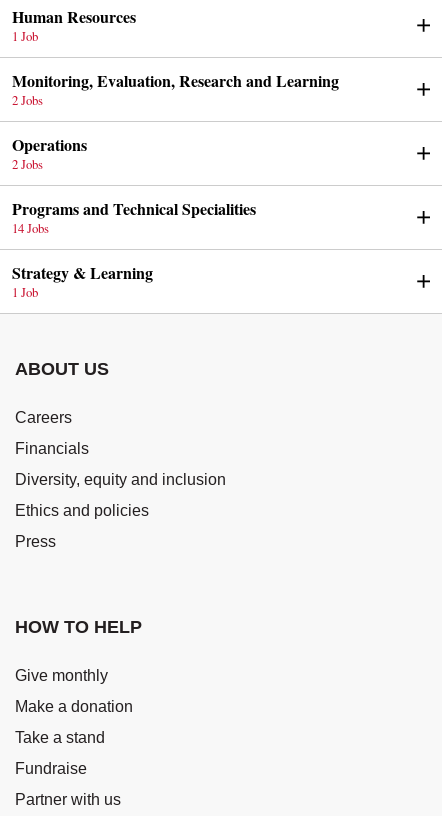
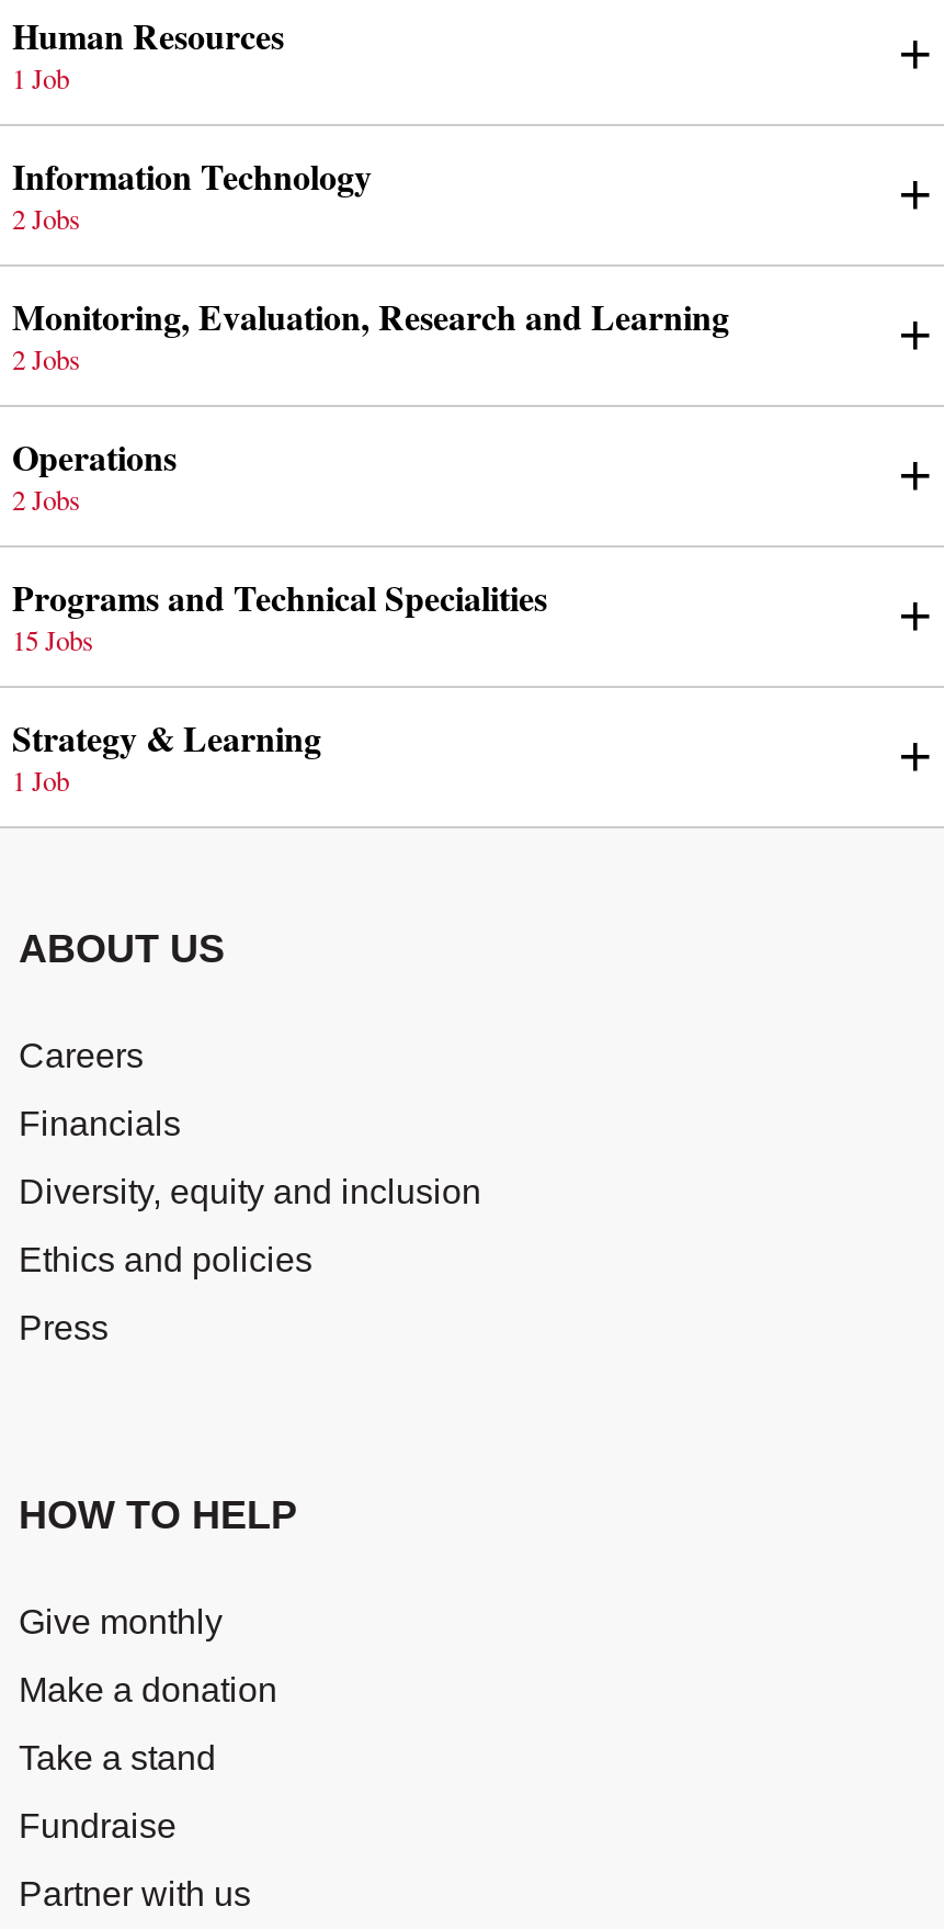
+ Information Technology
+ 2 Jobs

- 14 Jobs
+ 15 Jobs
